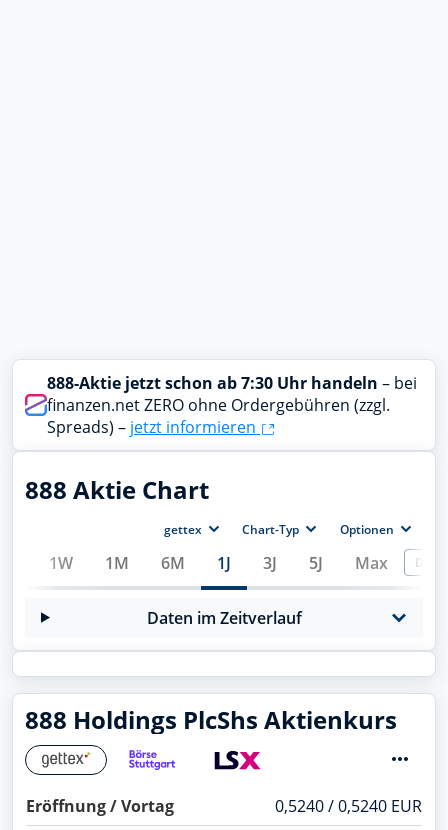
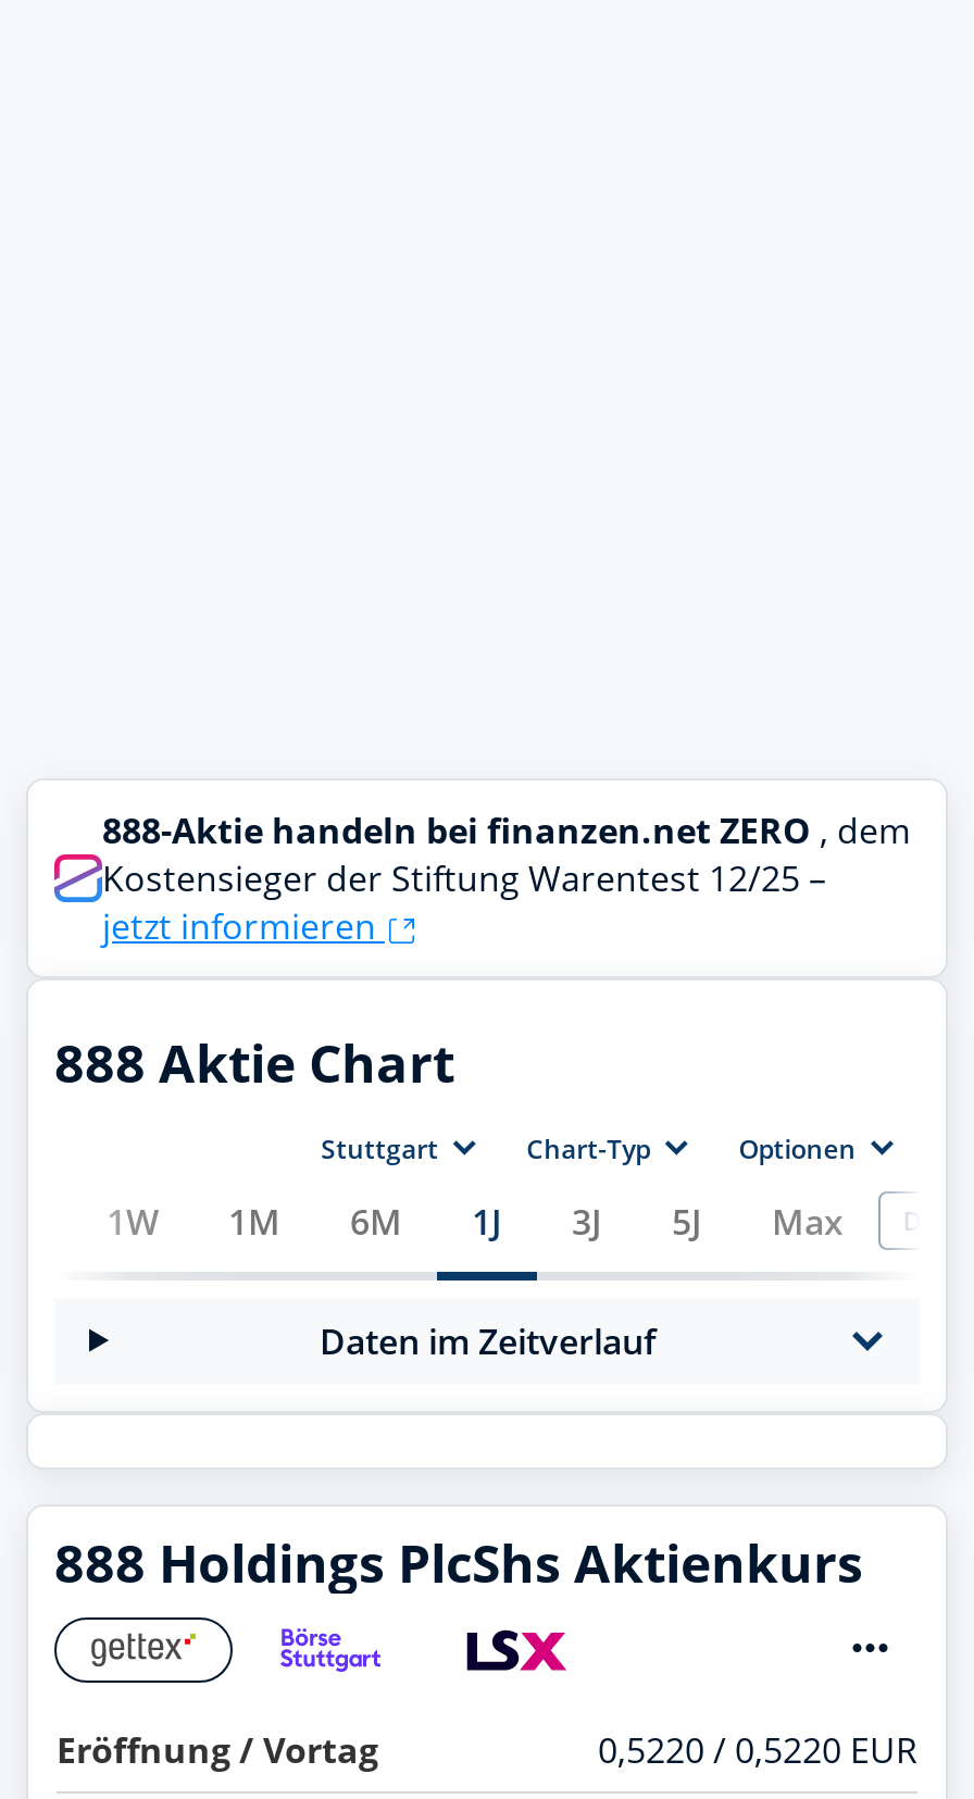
- 888-Aktie jetzt schon ab 7:30 Uhr handeln – bei
- finanzen.net ZERO ohne Ordergebühren (zzgl.
- Spreads) – jetzt informieren
+ 888-Aktie handeln bei finanzen.net ZERO, dem
+ Kostensieger der Stiftung Warentest 12/25 –
+ jetzt informieren

- gettex
+ Stuttgart

- 0,5240 / 0,5240 EUR
+ 0,5220 / 0,5220 EUR
